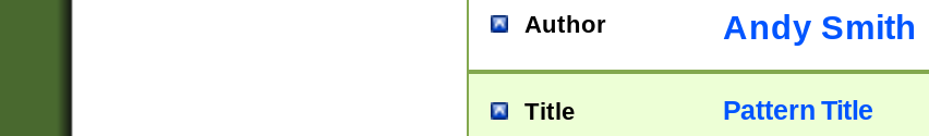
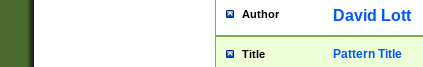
- Andy Smith
+ David Lott
